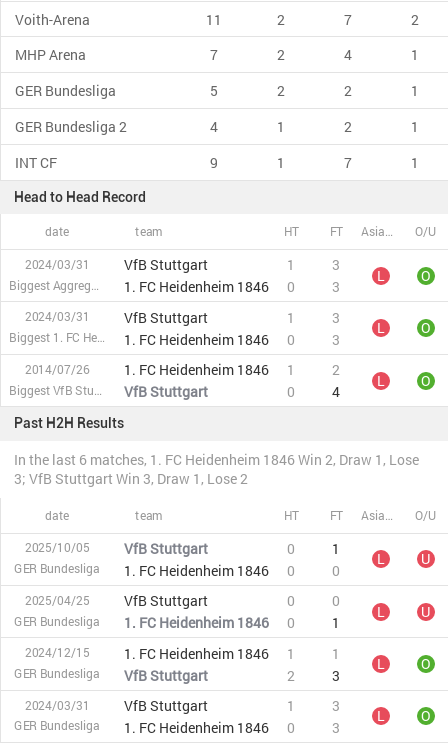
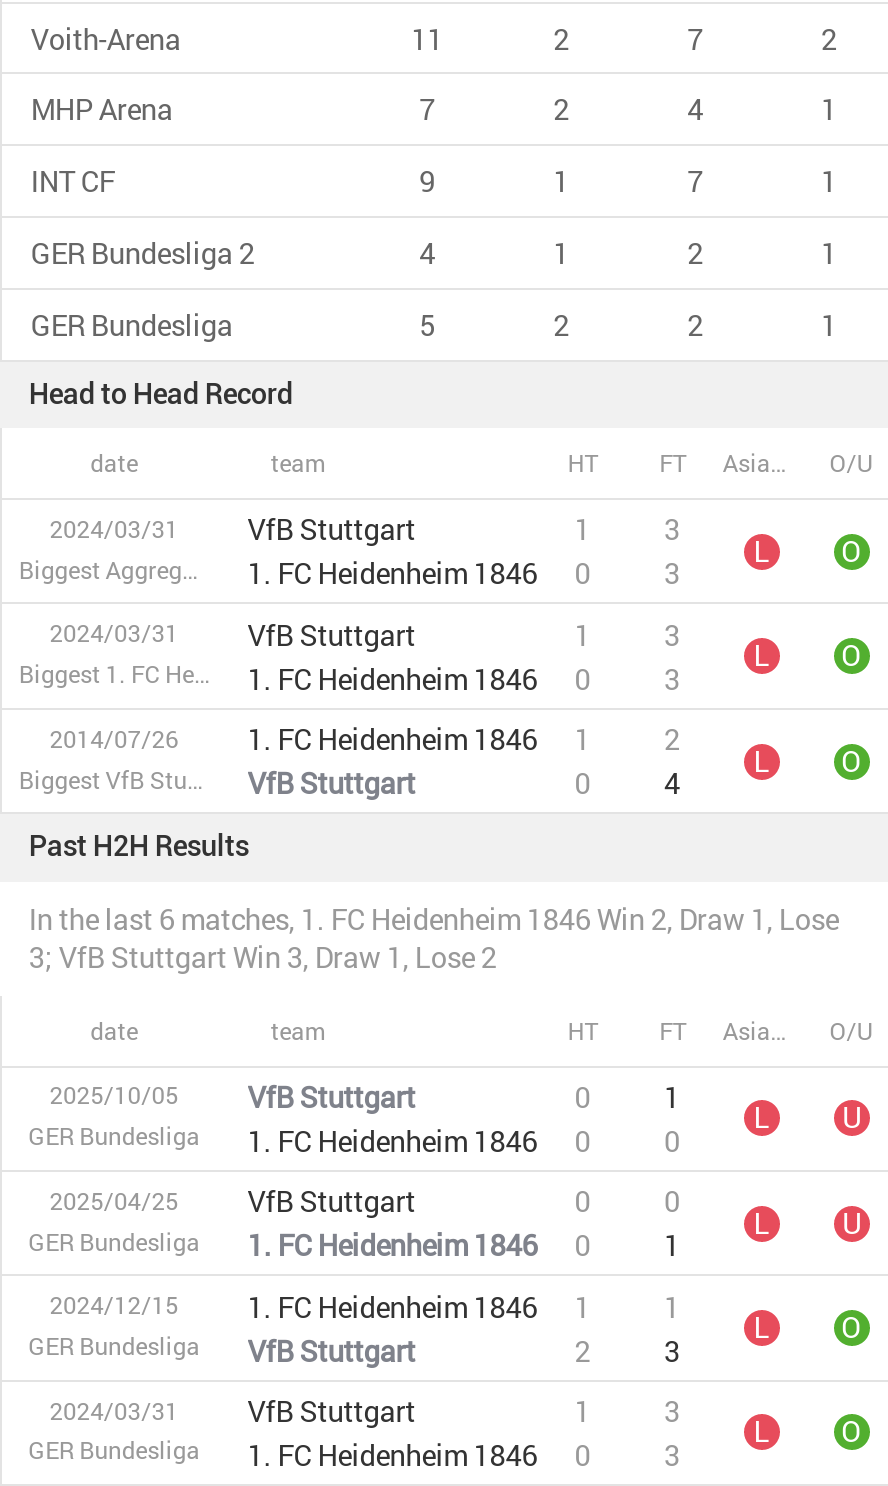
- GER Bundesliga
- 5
- 2
- 2
+ INT CF
+ 9
+ 1
+ 7

- INT CF
- 9
- 1
- 7
+ GER Bundesliga
+ 5
+ 2
+ 2
